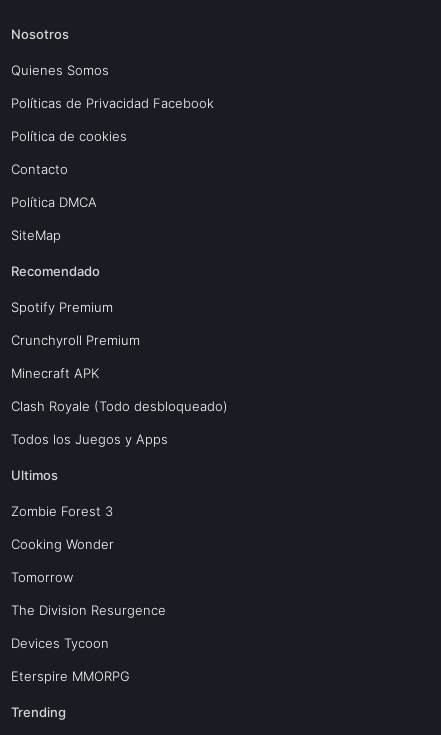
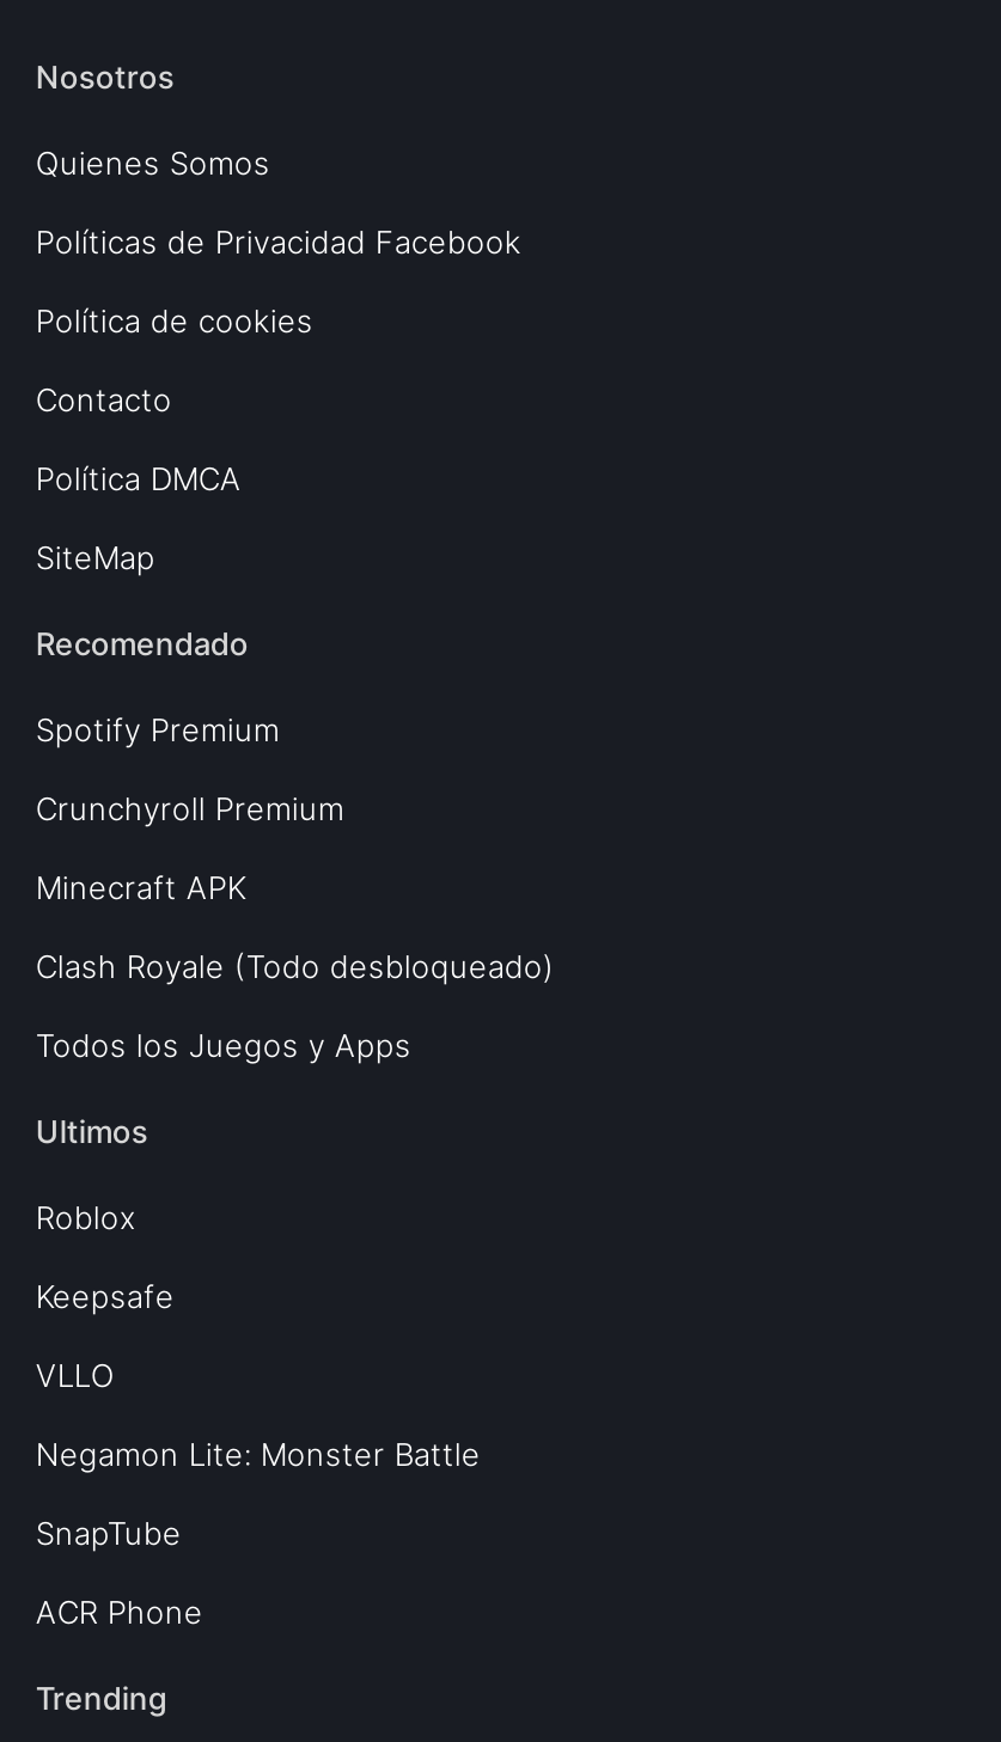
- Zombie Forest 3
+ Roblox

- Cooking Wonder
+ Keepsafe

- Tomorrow
+ VLLO

- The Division Resurgence
+ Negamon Lite: Monster Battle

- Devices Tycoon
+ SnapTube

- Eterspire MMORPG
+ ACR Phone
